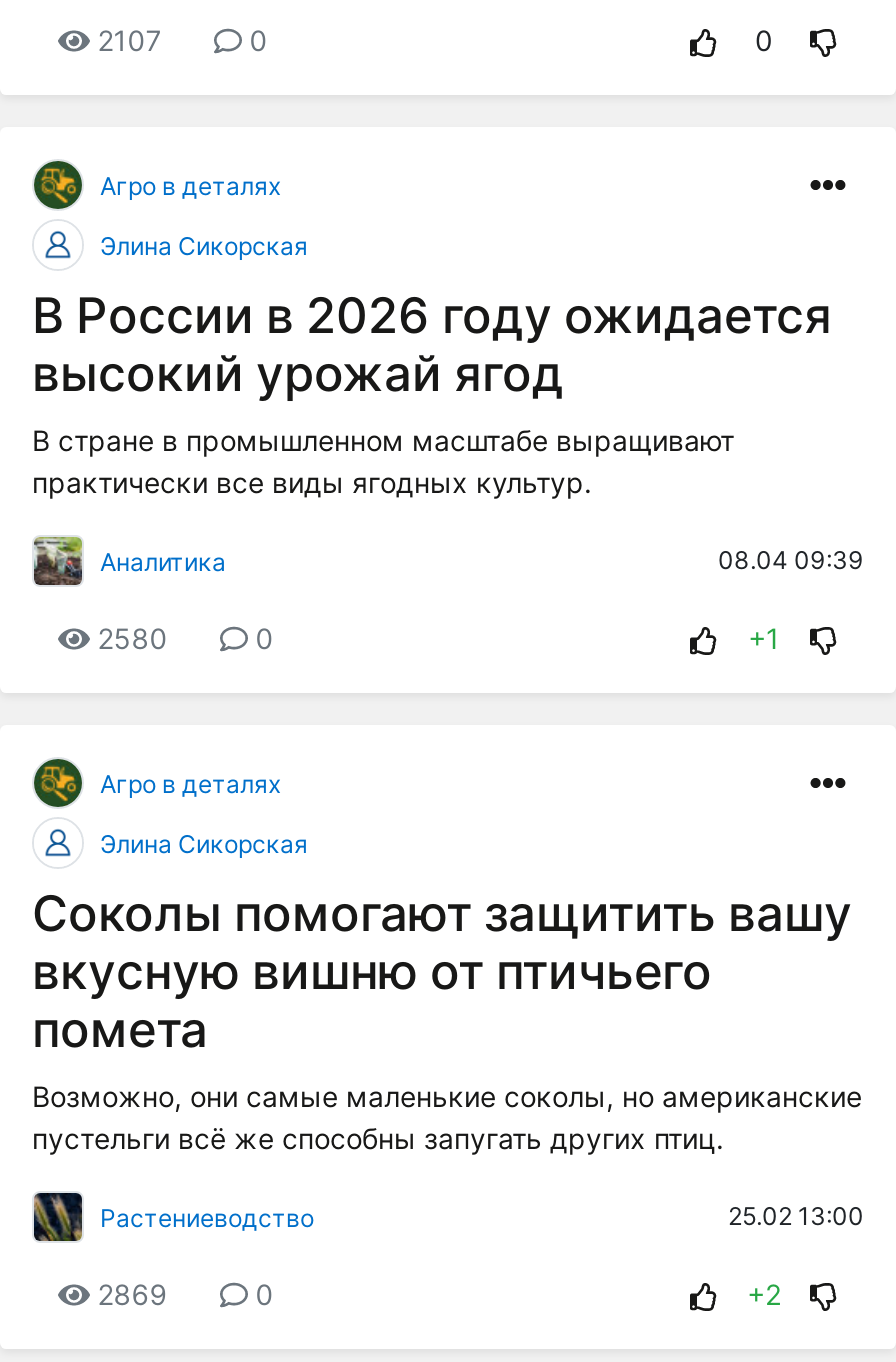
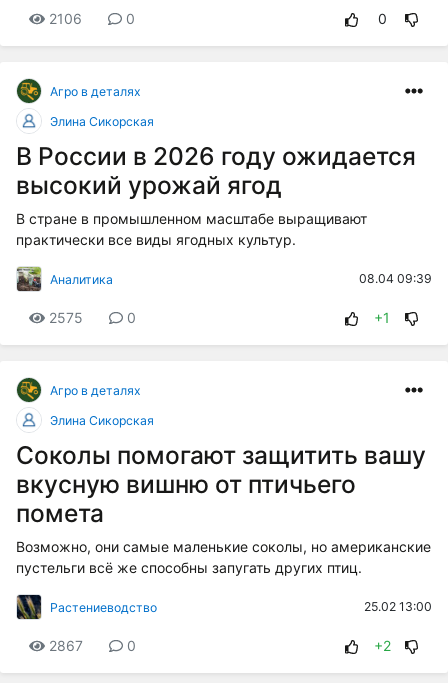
- 2107
+ 2106

- 2580
+ 2575

- 2869
+ 2867
